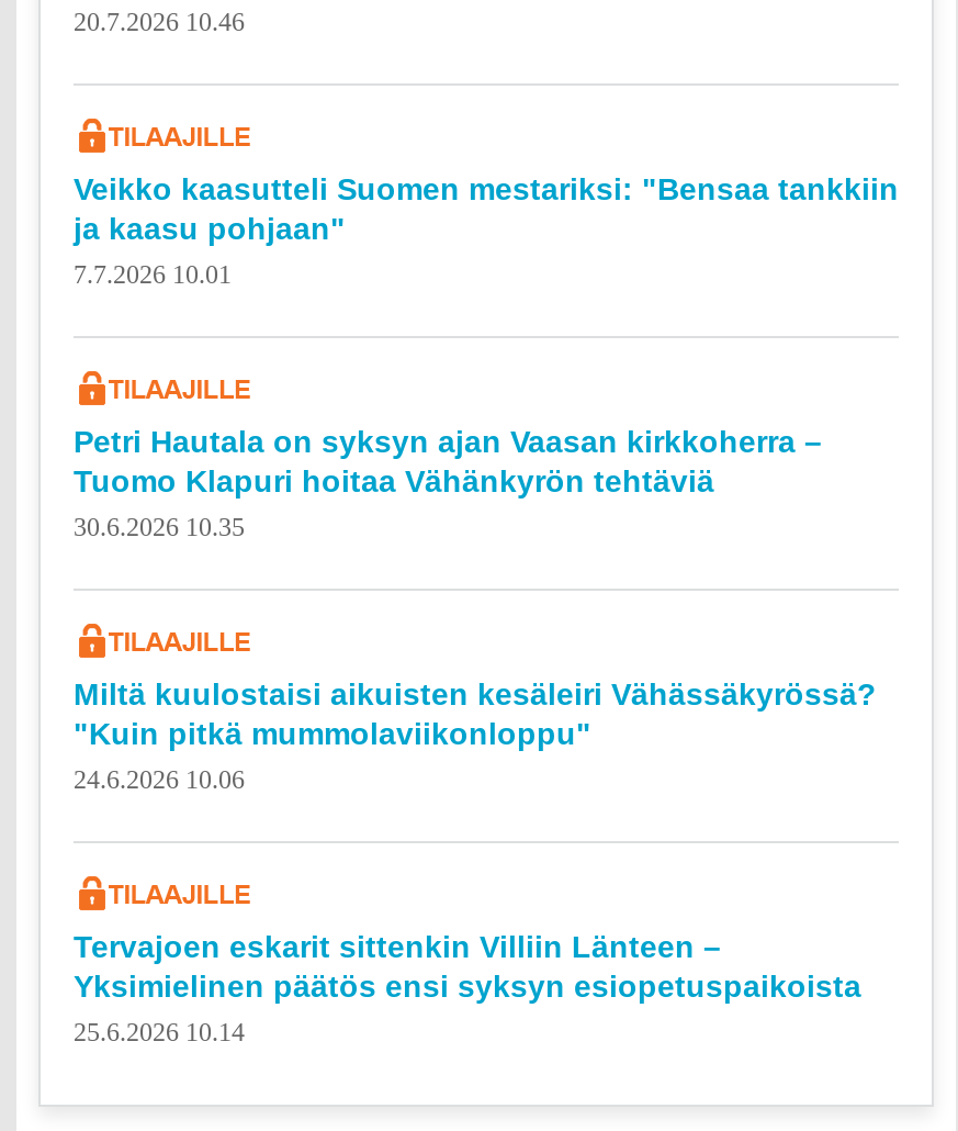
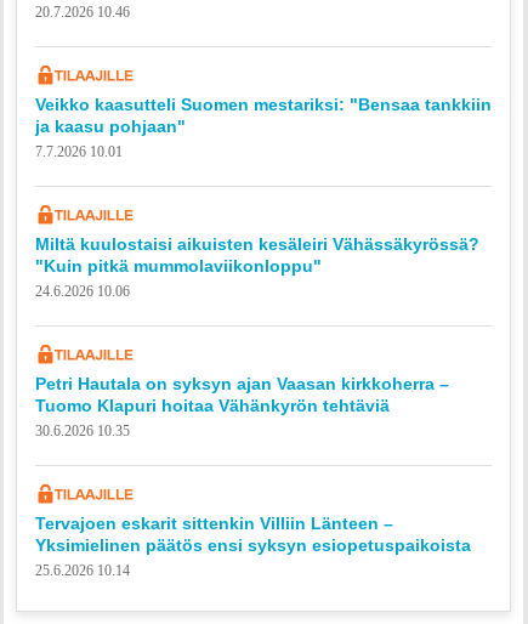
moved down: Petri Hautala on syksyn ajan Vaasan kirkkoherra – | Tuomo Klapuri hoitaa Vähänkyrön tehtäviä | 30.6.2026 10.35

moved up: Miltä kuulostaisi aikuisten kesäleiri Vähässäkyrössä? | "Kuin pitkä mummolaviikonloppu" | 24.6.2026 10.06
